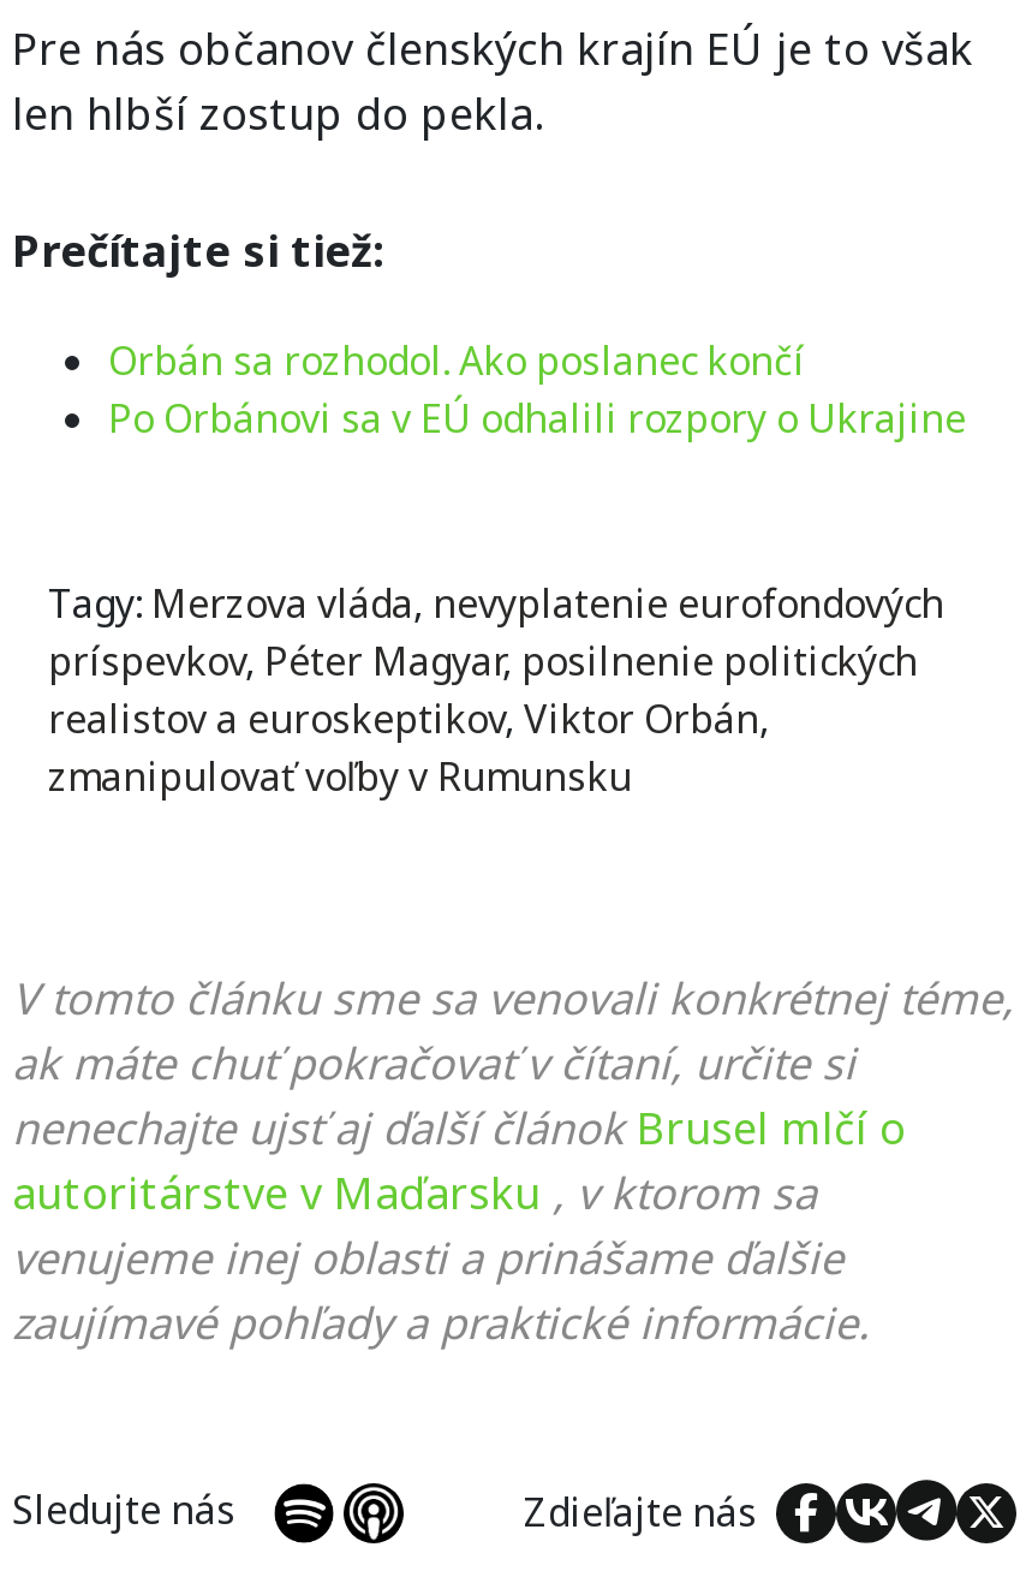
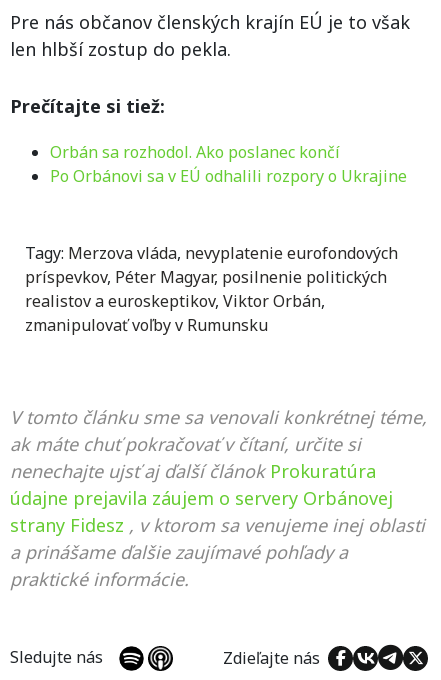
- nenechajte ujsť aj ďalší článok Brusel mlčí o
- autoritárstve v Maďarsku , v ktorom sa
- venujeme inej oblasti a prinášame ďalšie
- zaujímavé pohľady a praktické informácie.
+ nenechajte ujsť aj ďalší článok Prokuratúra
+ údajne prejavila záujem o servery Orbánovej
+ strany Fidesz , v ktorom sa venujeme inej oblasti
+ a prinášame ďalšie zaujímavé pohľady a
+ praktické informácie.
